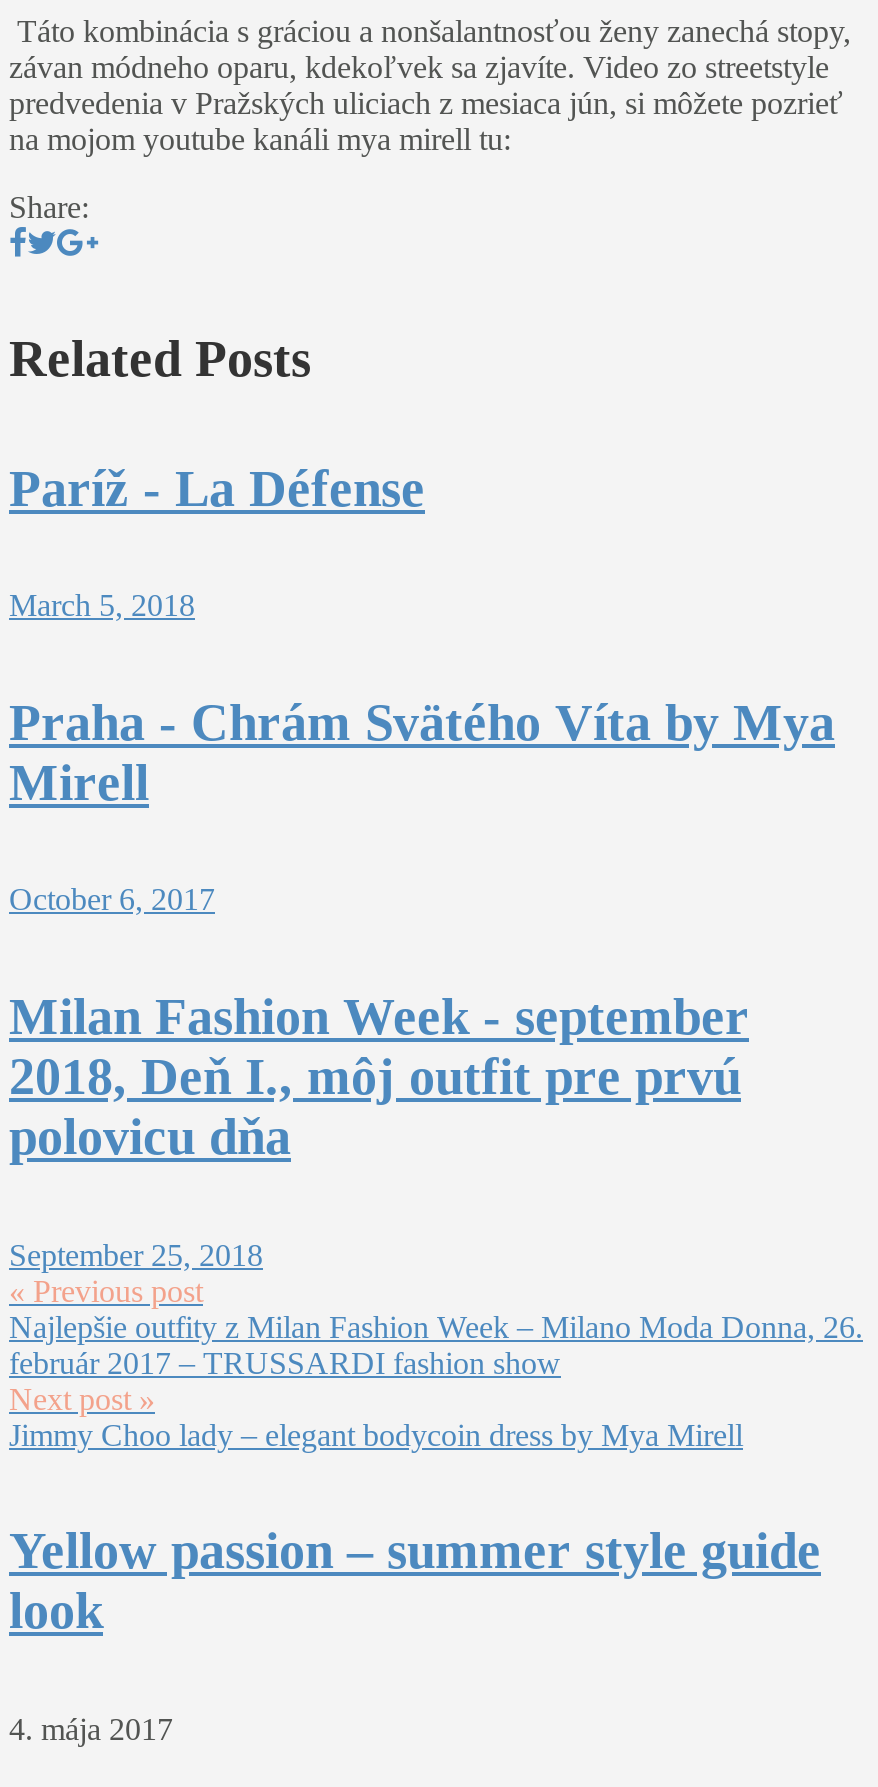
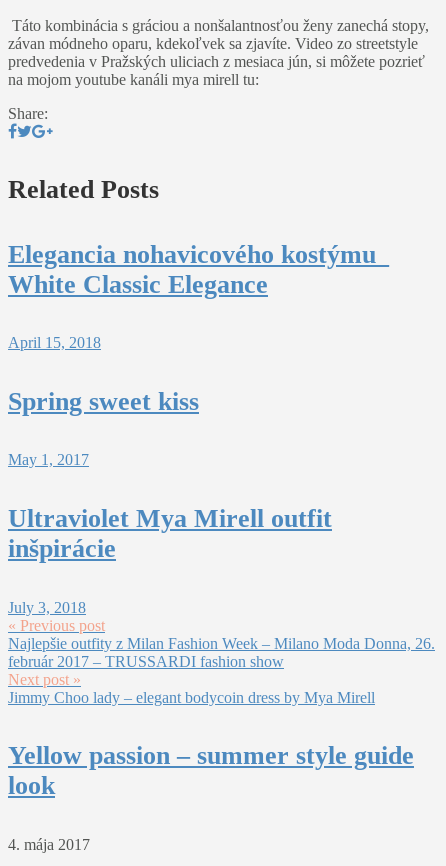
- Paríž - La Défense
+ Elegancia nohavicového kostýmu_
+ White Classic Elegance

- March 5, 2018
+ April 15, 2018

- Praha - Chrám Svätého Víta by Mya
- Mirell
+ Spring sweet kiss

- October 6, 2017
+ May 1, 2017

- Milan Fashion Week - september
- 2018, Deň I., môj outfit pre prvú
- polovicu dňa
+ Ultraviolet Mya Mirell outfit
+ inšpirácie

- September 25, 2018
+ July 3, 2018
